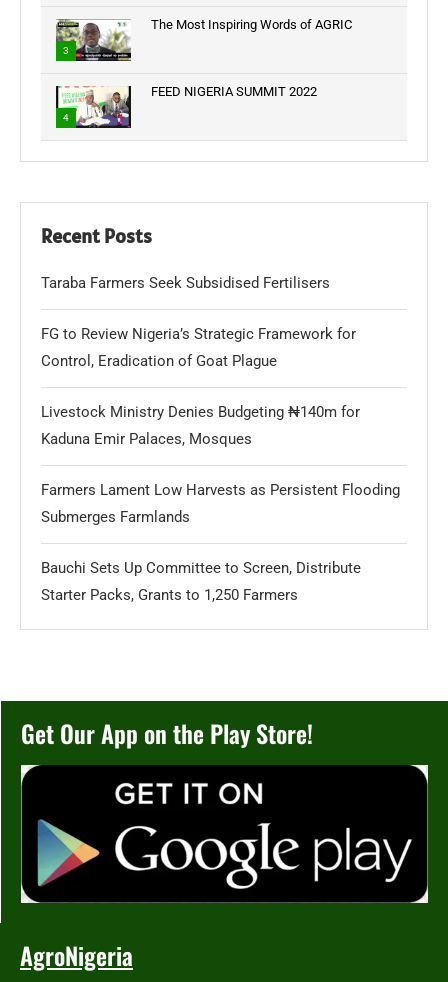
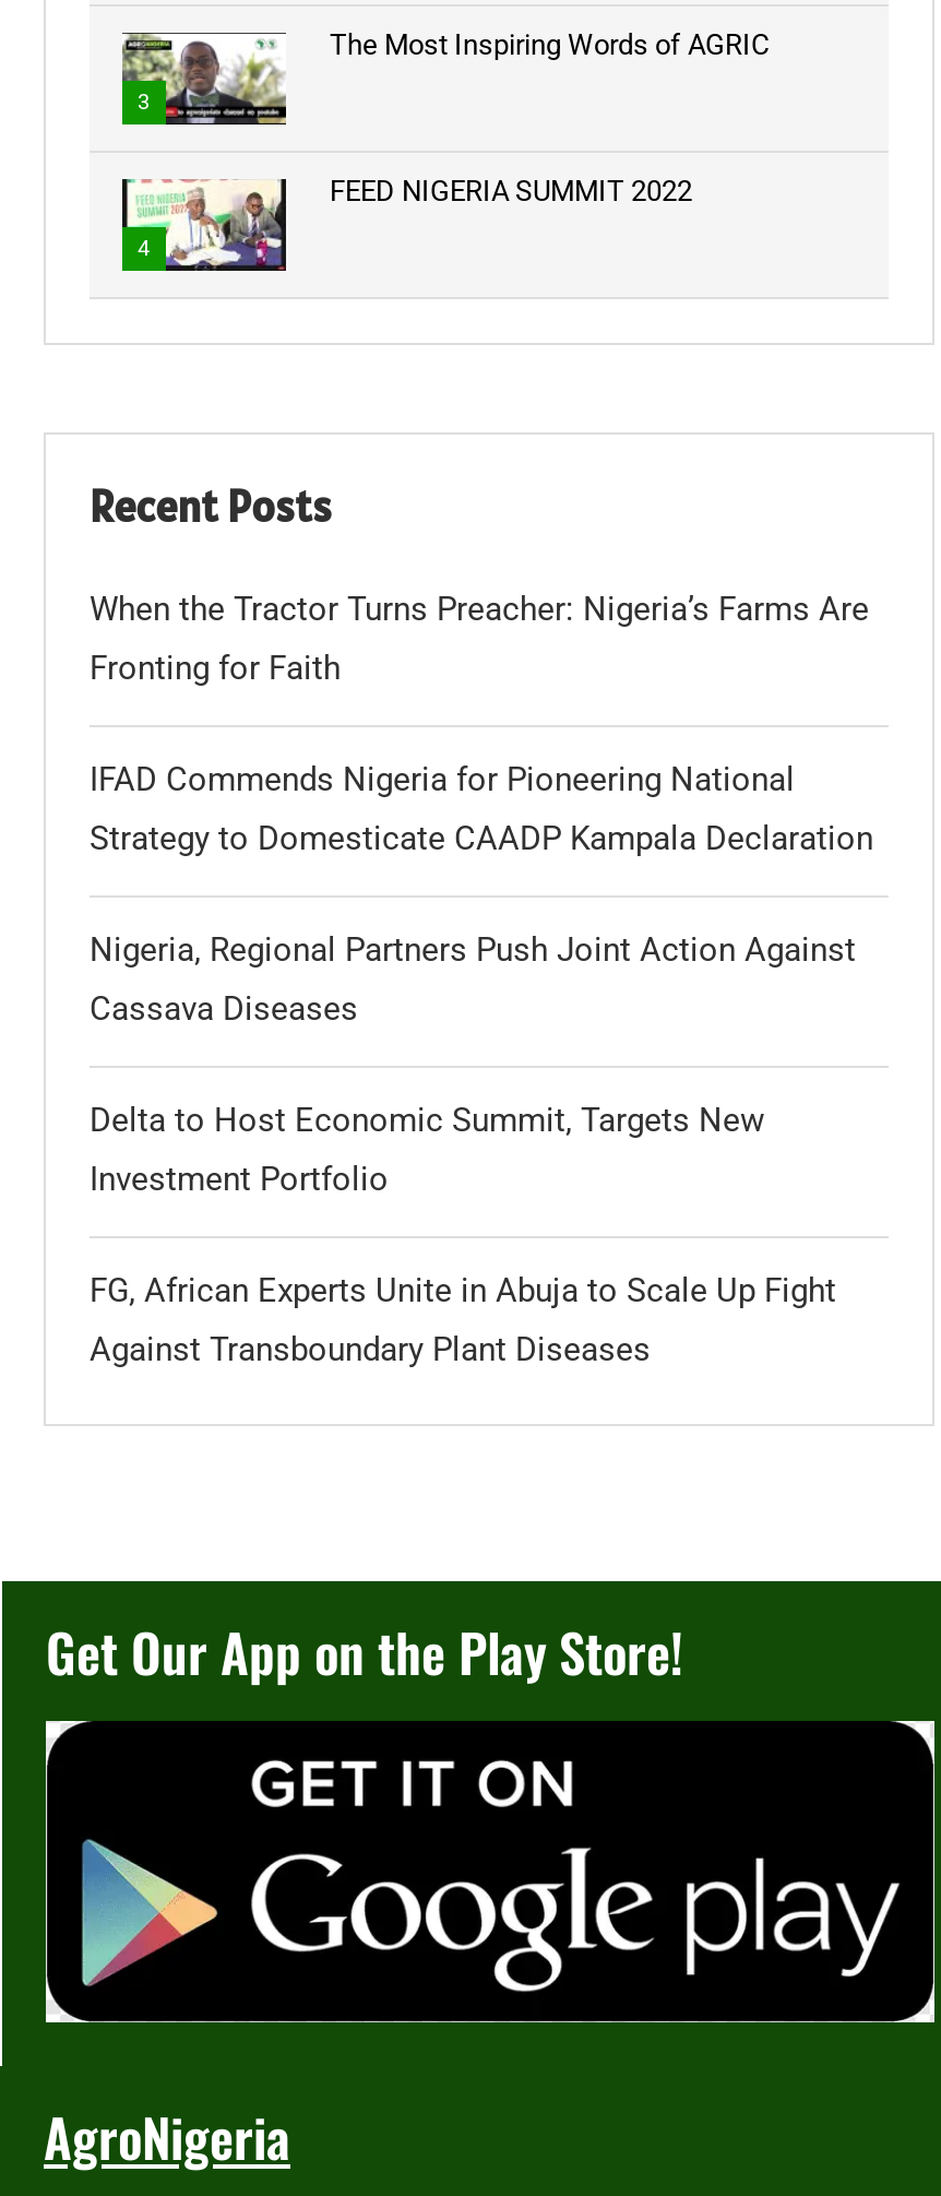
- Taraba Farmers Seek Subsidised Fertilisers
- FG to Review Nigeria’s Strategic Framework for
- Control, Eradication of Goat Plague
- Livestock Ministry Denies Budgeting ₦140m for
- Kaduna Emir Palaces, Mosques
- Farmers Lament Low Harvests as Persistent Flooding
- Submerges Farmlands
- Bauchi Sets Up Committee to Screen, Distribute
- Starter Packs, Grants to 1,250 Farmers
+ When the Tractor Turns Preacher: Nigeria’s Farms Are
+ Fronting for Faith
+ IFAD Commends Nigeria for Pioneering National
+ Strategy to Domesticate CAADP Kampala Declaration
+ Nigeria, Regional Partners Push Joint Action Against
+ Cassava Diseases
+ Delta to Host Economic Summit, Targets New
+ Investment Portfolio
+ FG, African Experts Unite in Abuja to Scale Up Fight
+ Against Transboundary Plant Diseases
